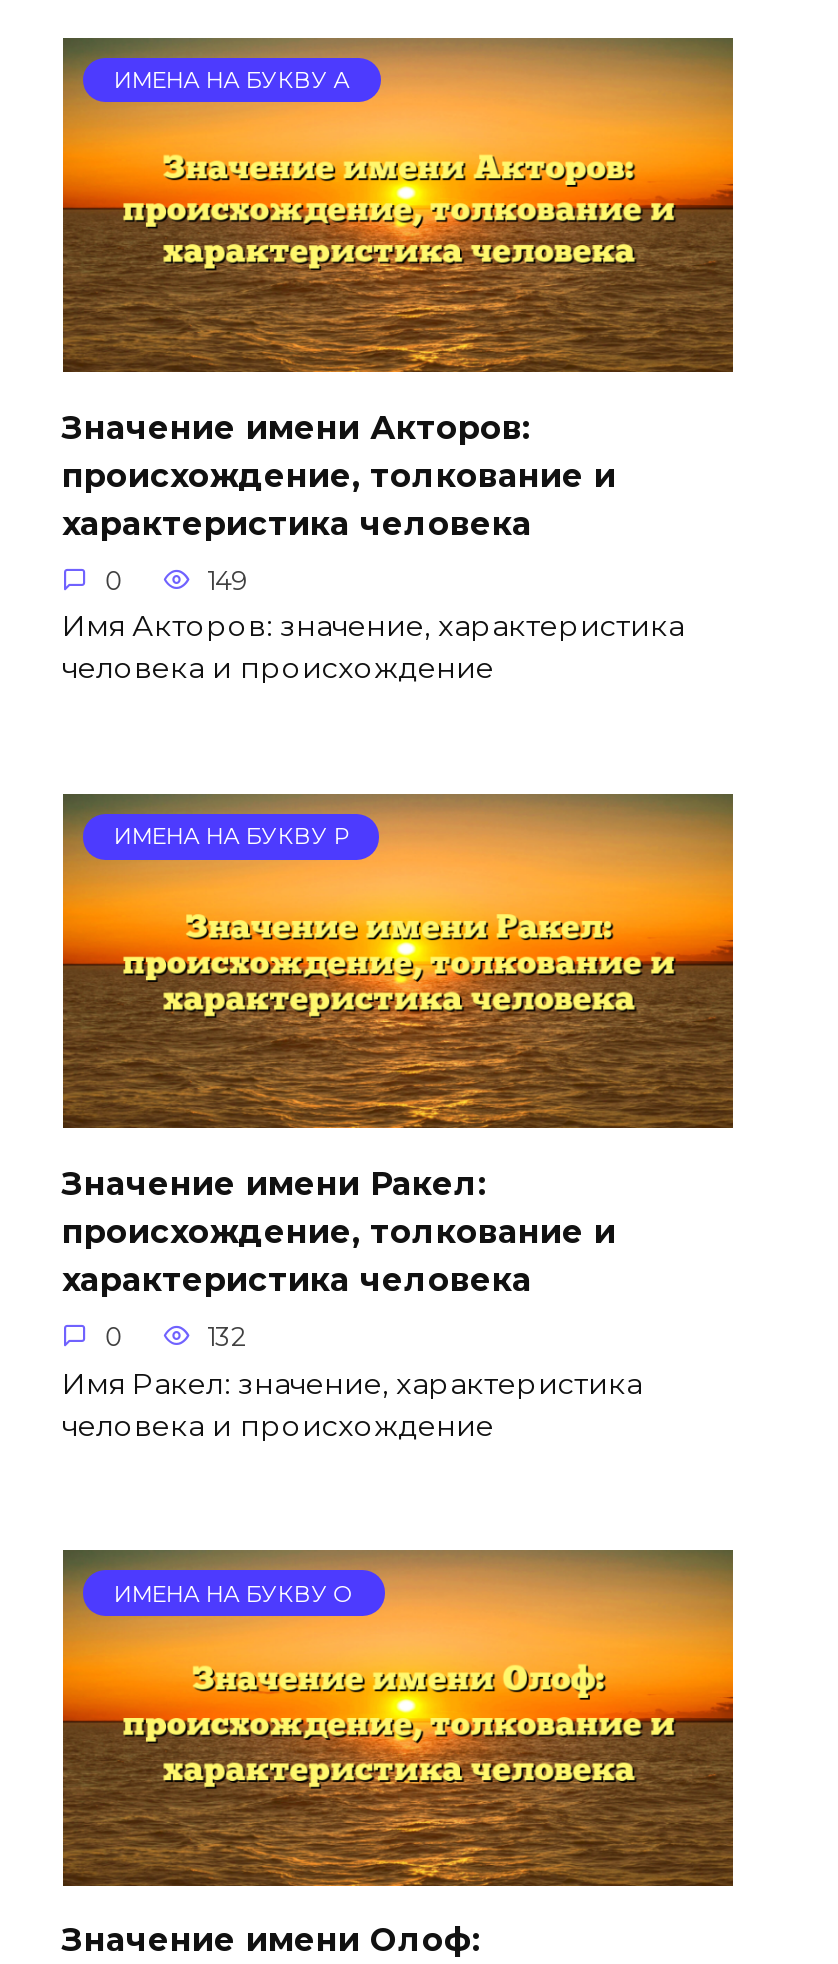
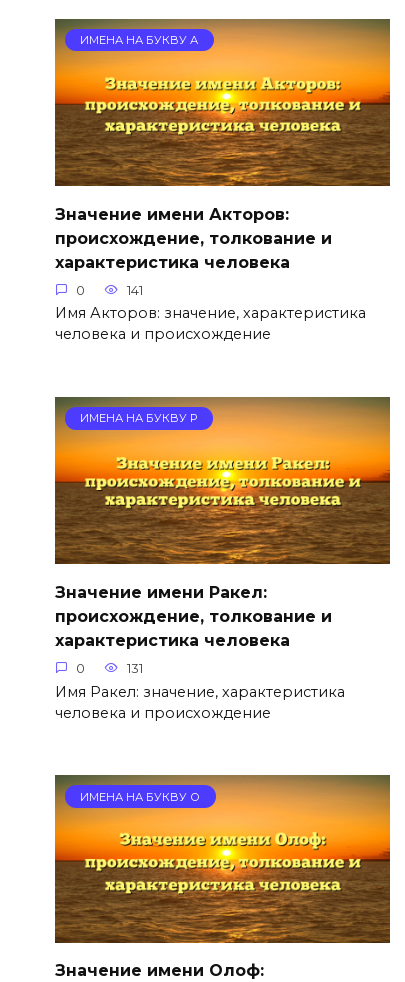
- 149
+ 141

- 132
+ 131
